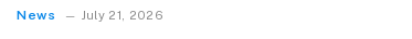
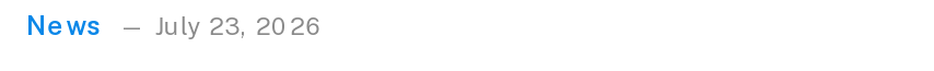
- News July 21, 2026
+ News July 23, 2026
